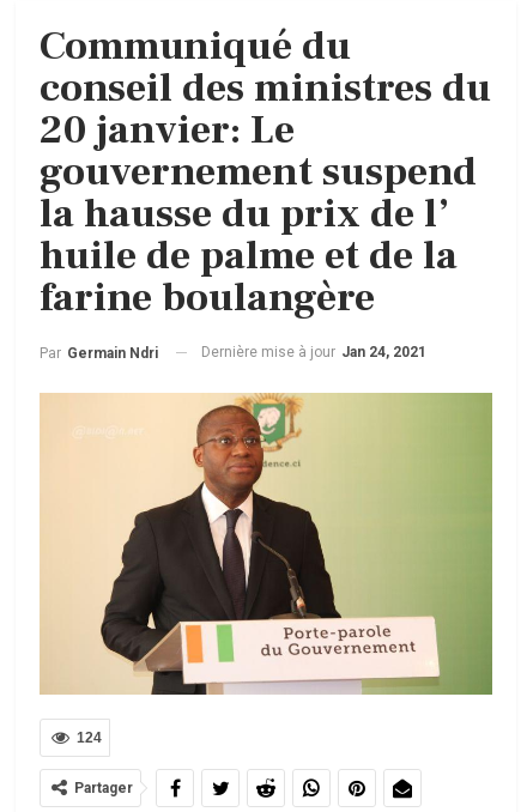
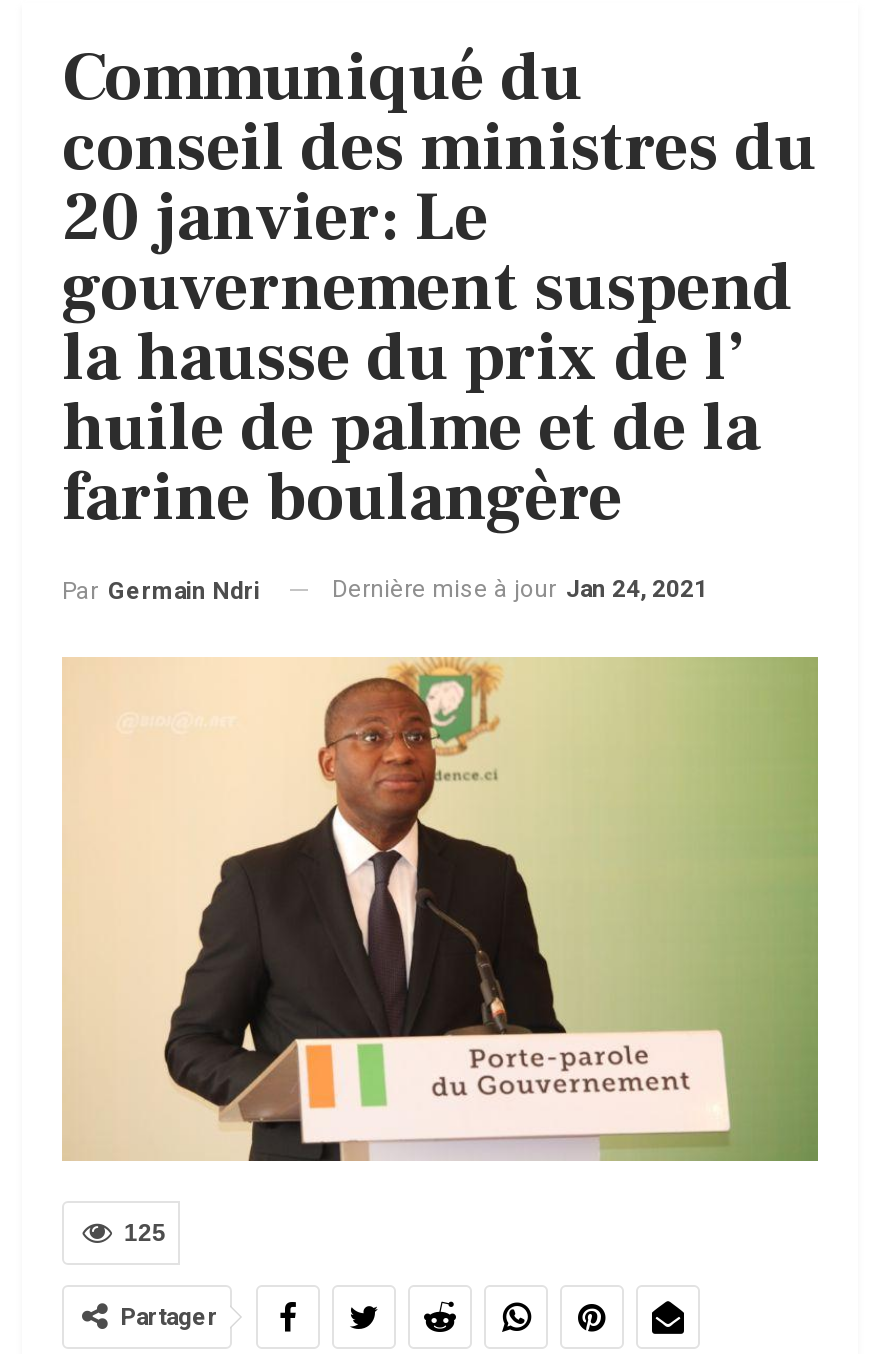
- 124
+ 125
